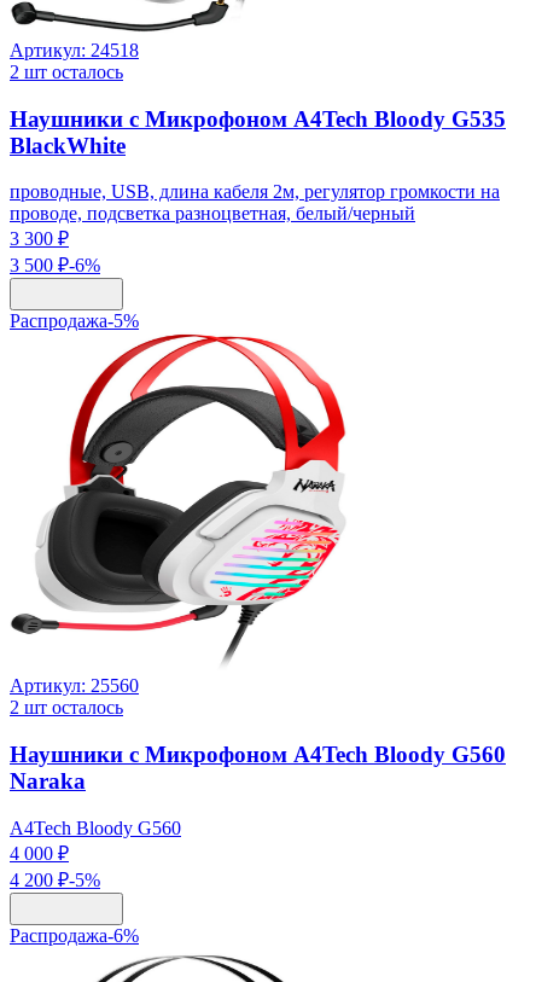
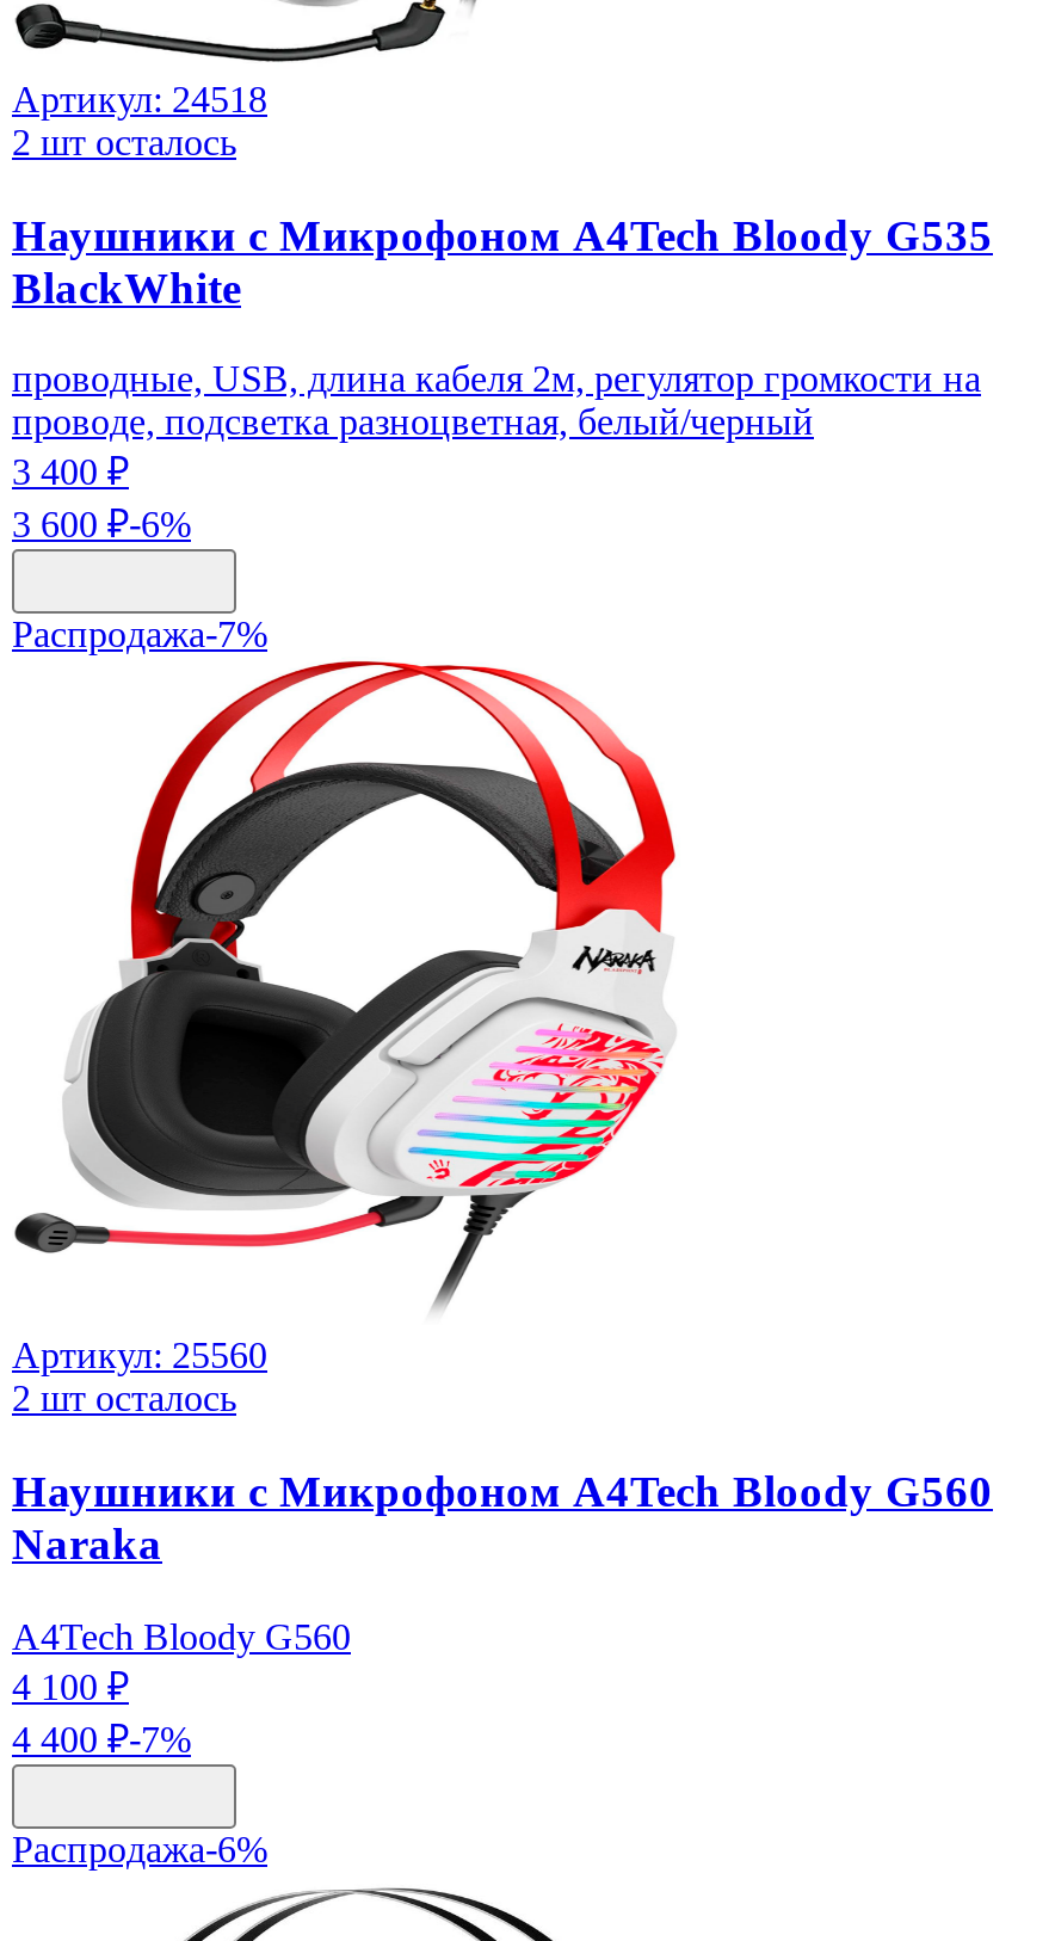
- 3 300 ₽
+ 3 400 ₽

- 3 500 ₽-6%
+ 3 600 ₽-6%

- Распродажа-5%
+ Распродажа-7%

- 4 000 ₽
+ 4 100 ₽

- 4 200 ₽-5%
+ 4 400 ₽-7%
